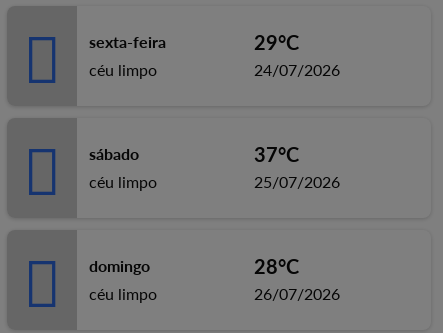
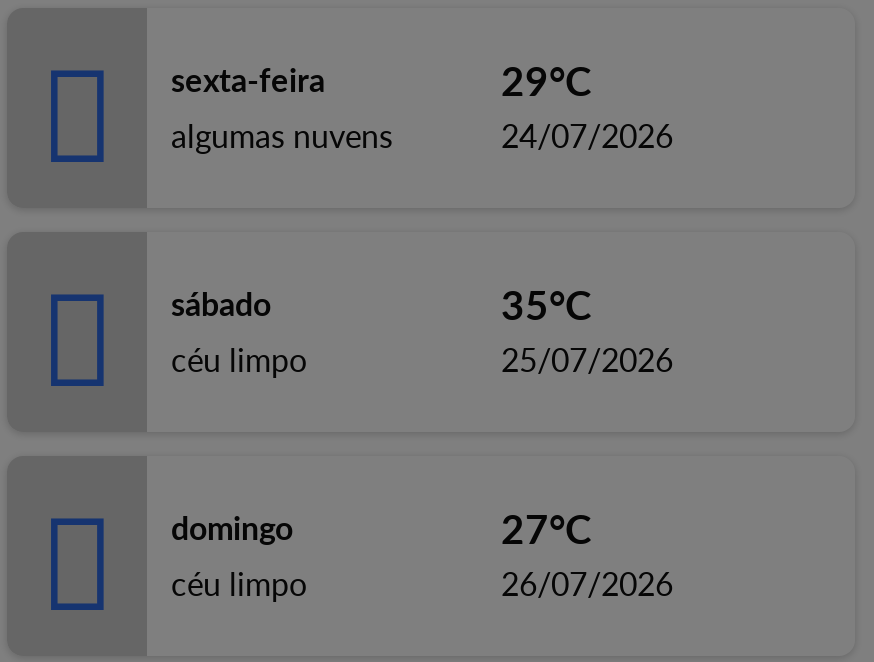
- céu limpo
+ algumas nuvens

- 37°C
+ 35°C

- 28°C
+ 27°C
